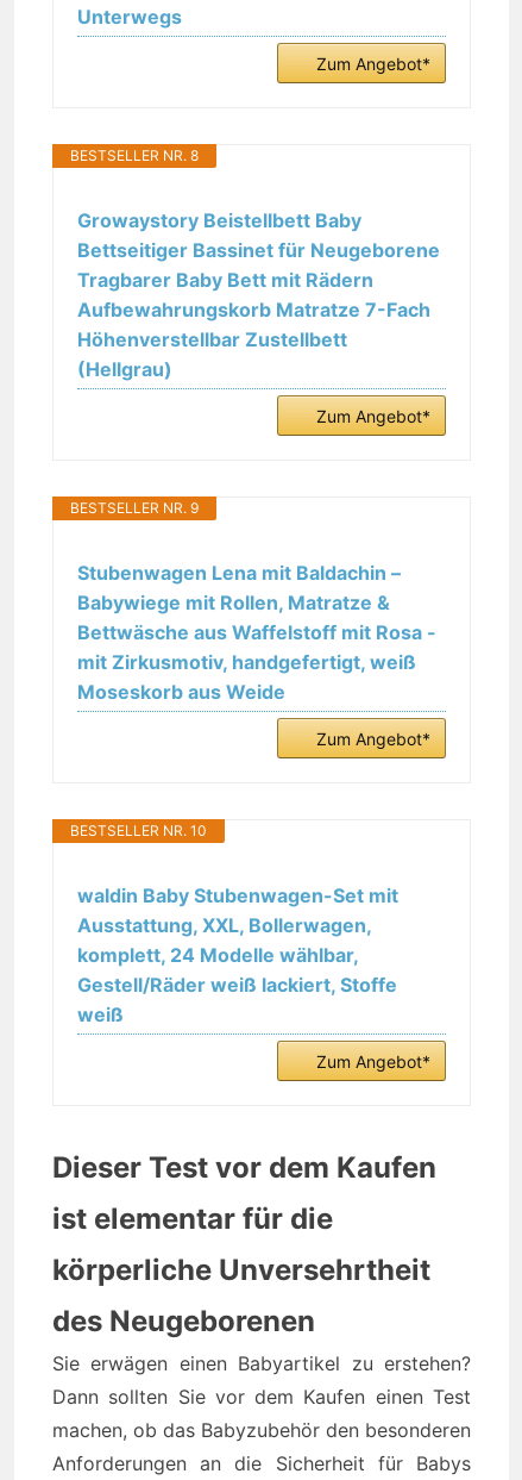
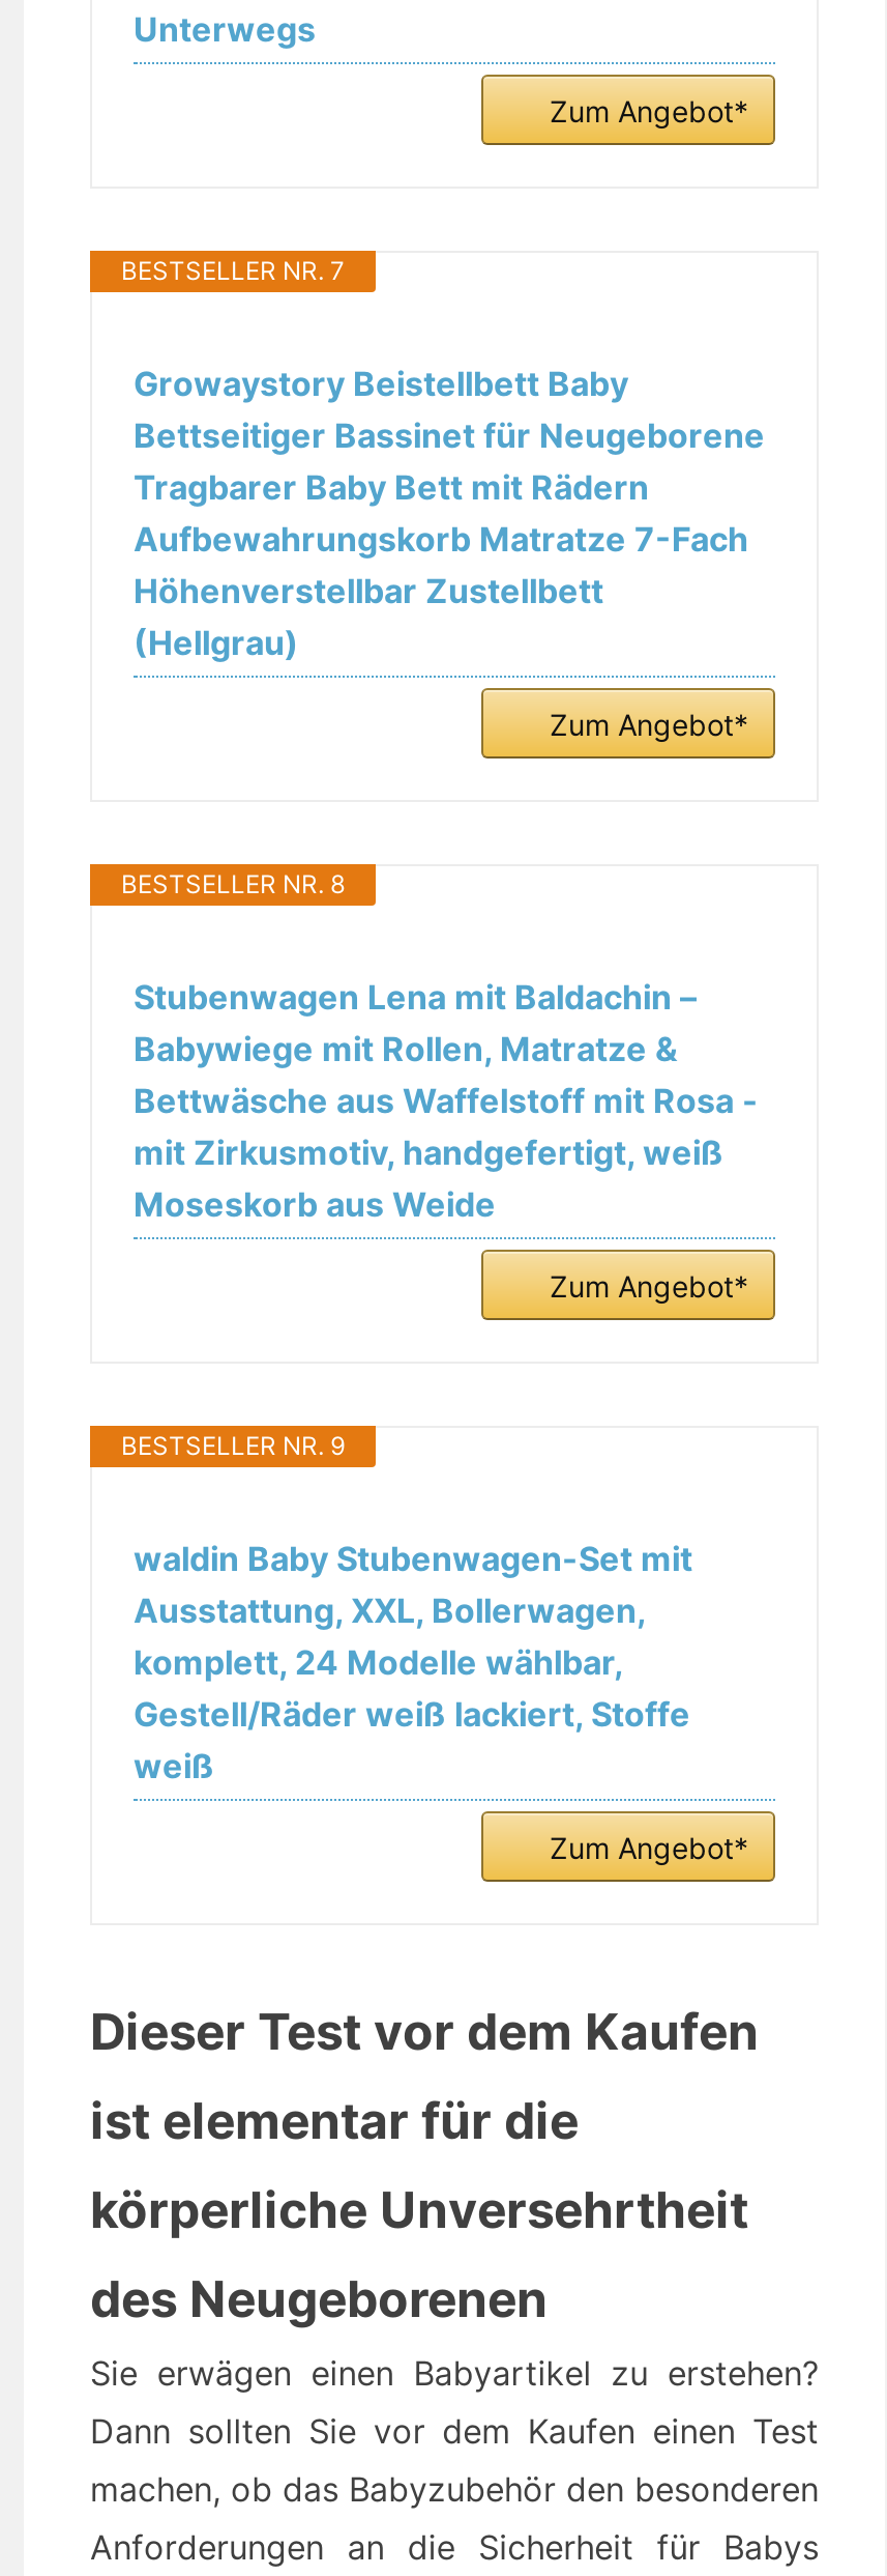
+ BESTSELLER NR. 7

moved down: BESTSELLER NR. 8

moved down: BESTSELLER NR. 9

- BESTSELLER NR. 10
